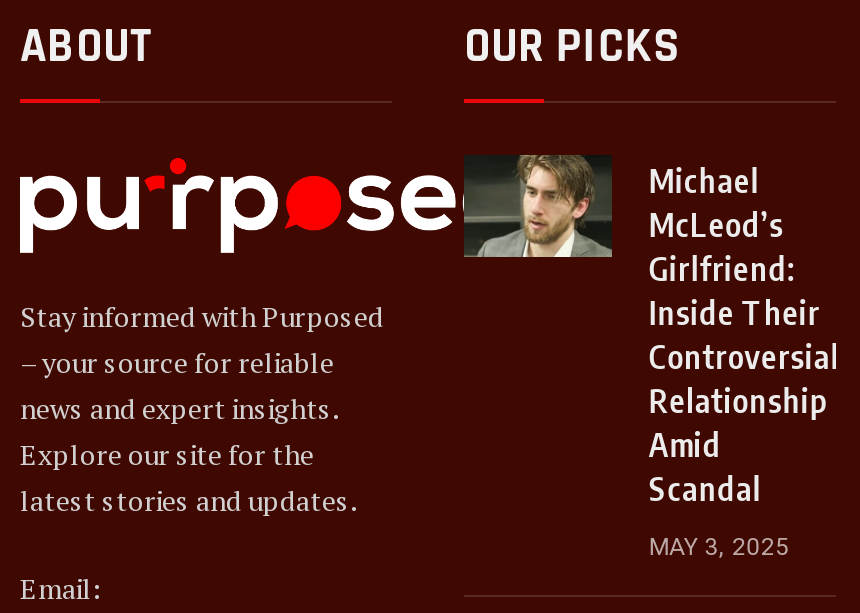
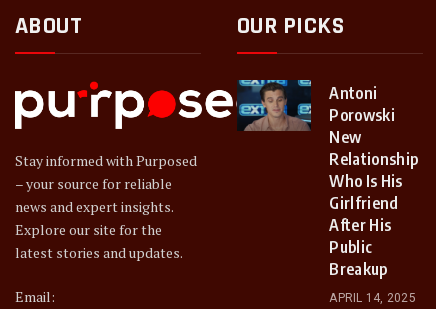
- [image]
- Michael
- McLeod’s
- Girlfriend:
- Inside Their
- Controversial
+ [image]
+ Antoni
+ Porowski
+ New

moved up: Relationship

- Amid
- Scandal
+ Who Is His
+ Girlfriend
+ After His
+ Public
+ Breakup

- MAY 3, 2025
+ APRIL 14, 2025
